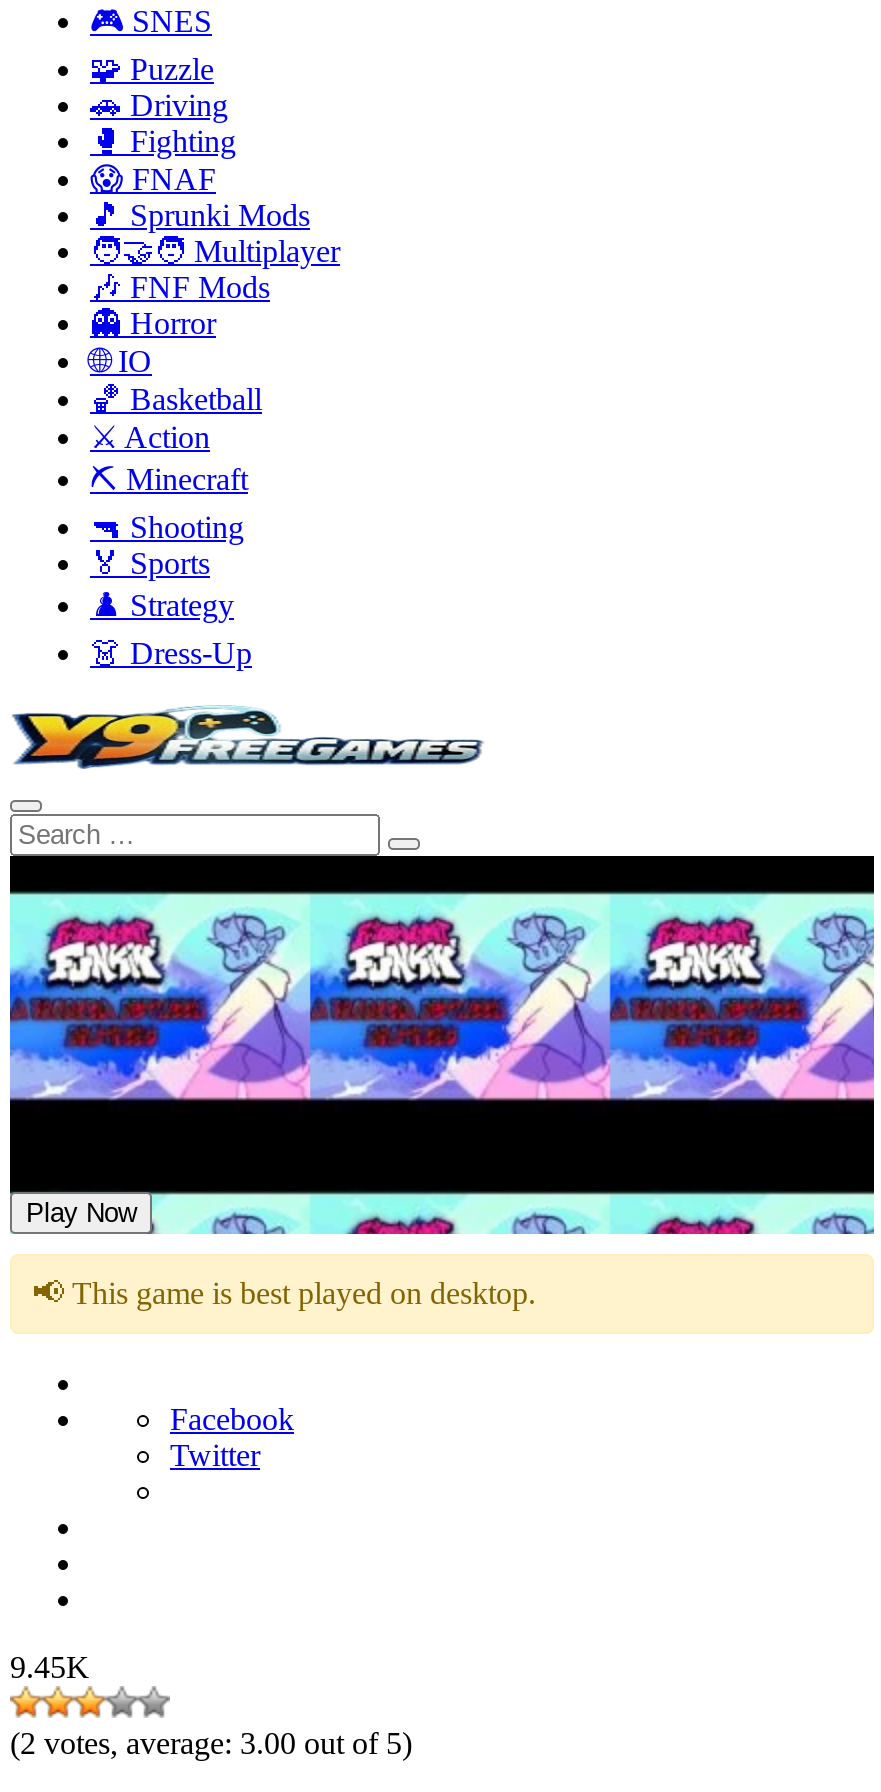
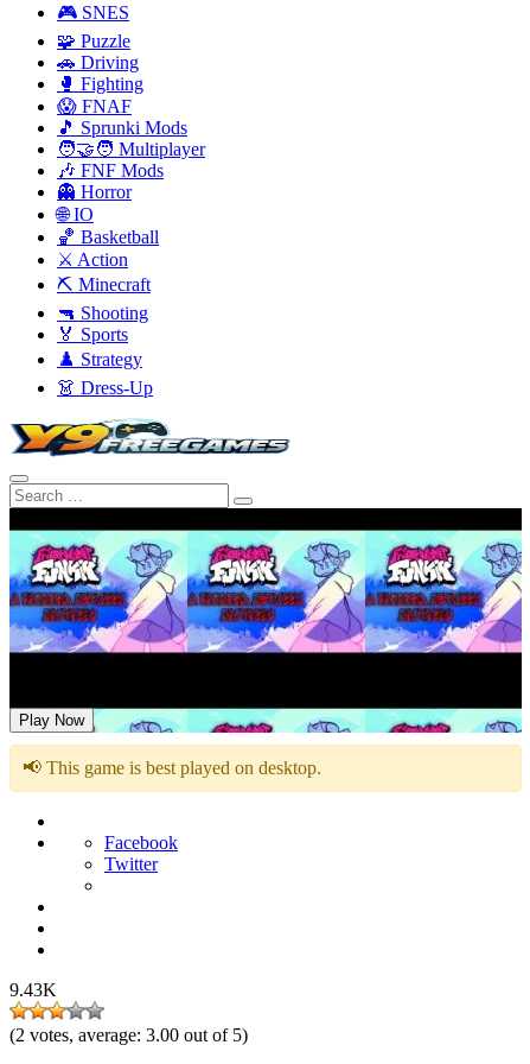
- 9.45K
+ 9.43K
